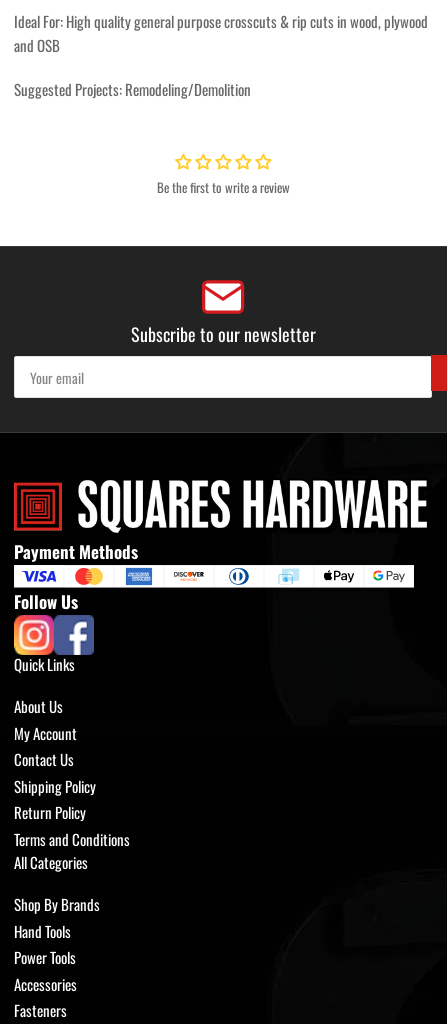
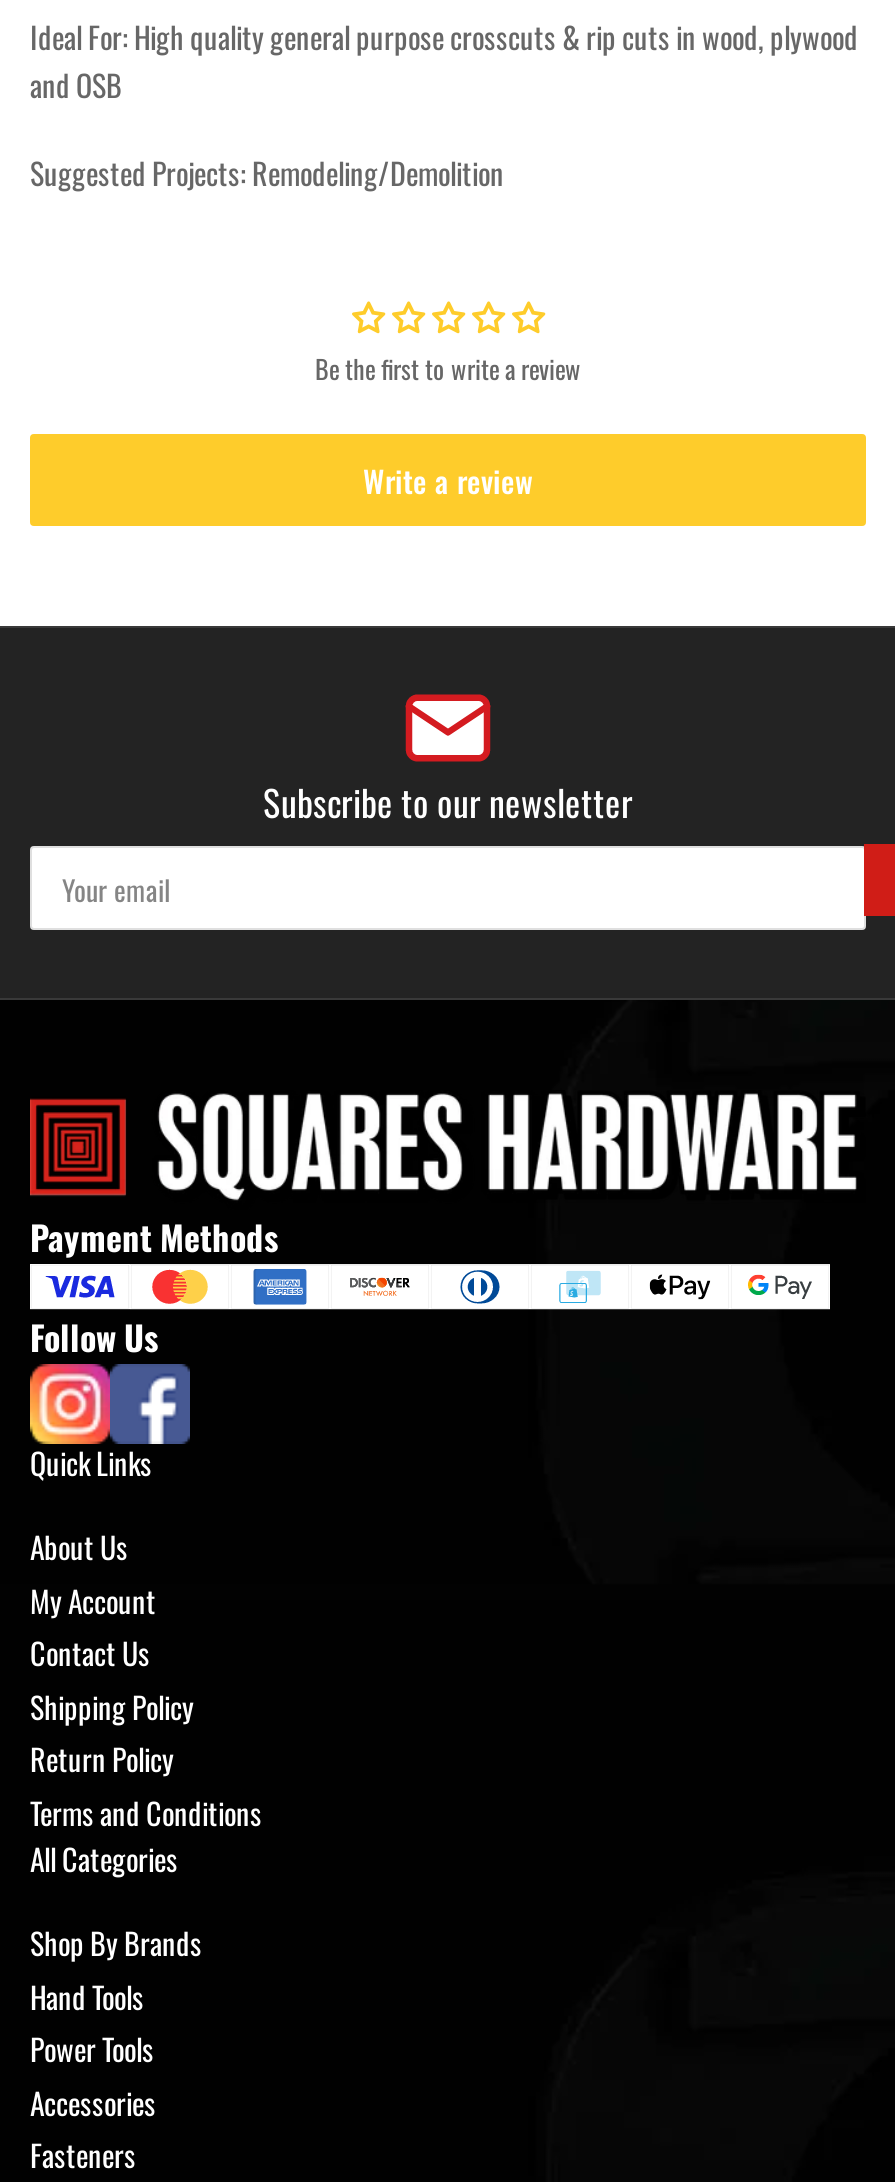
+ Write a review
